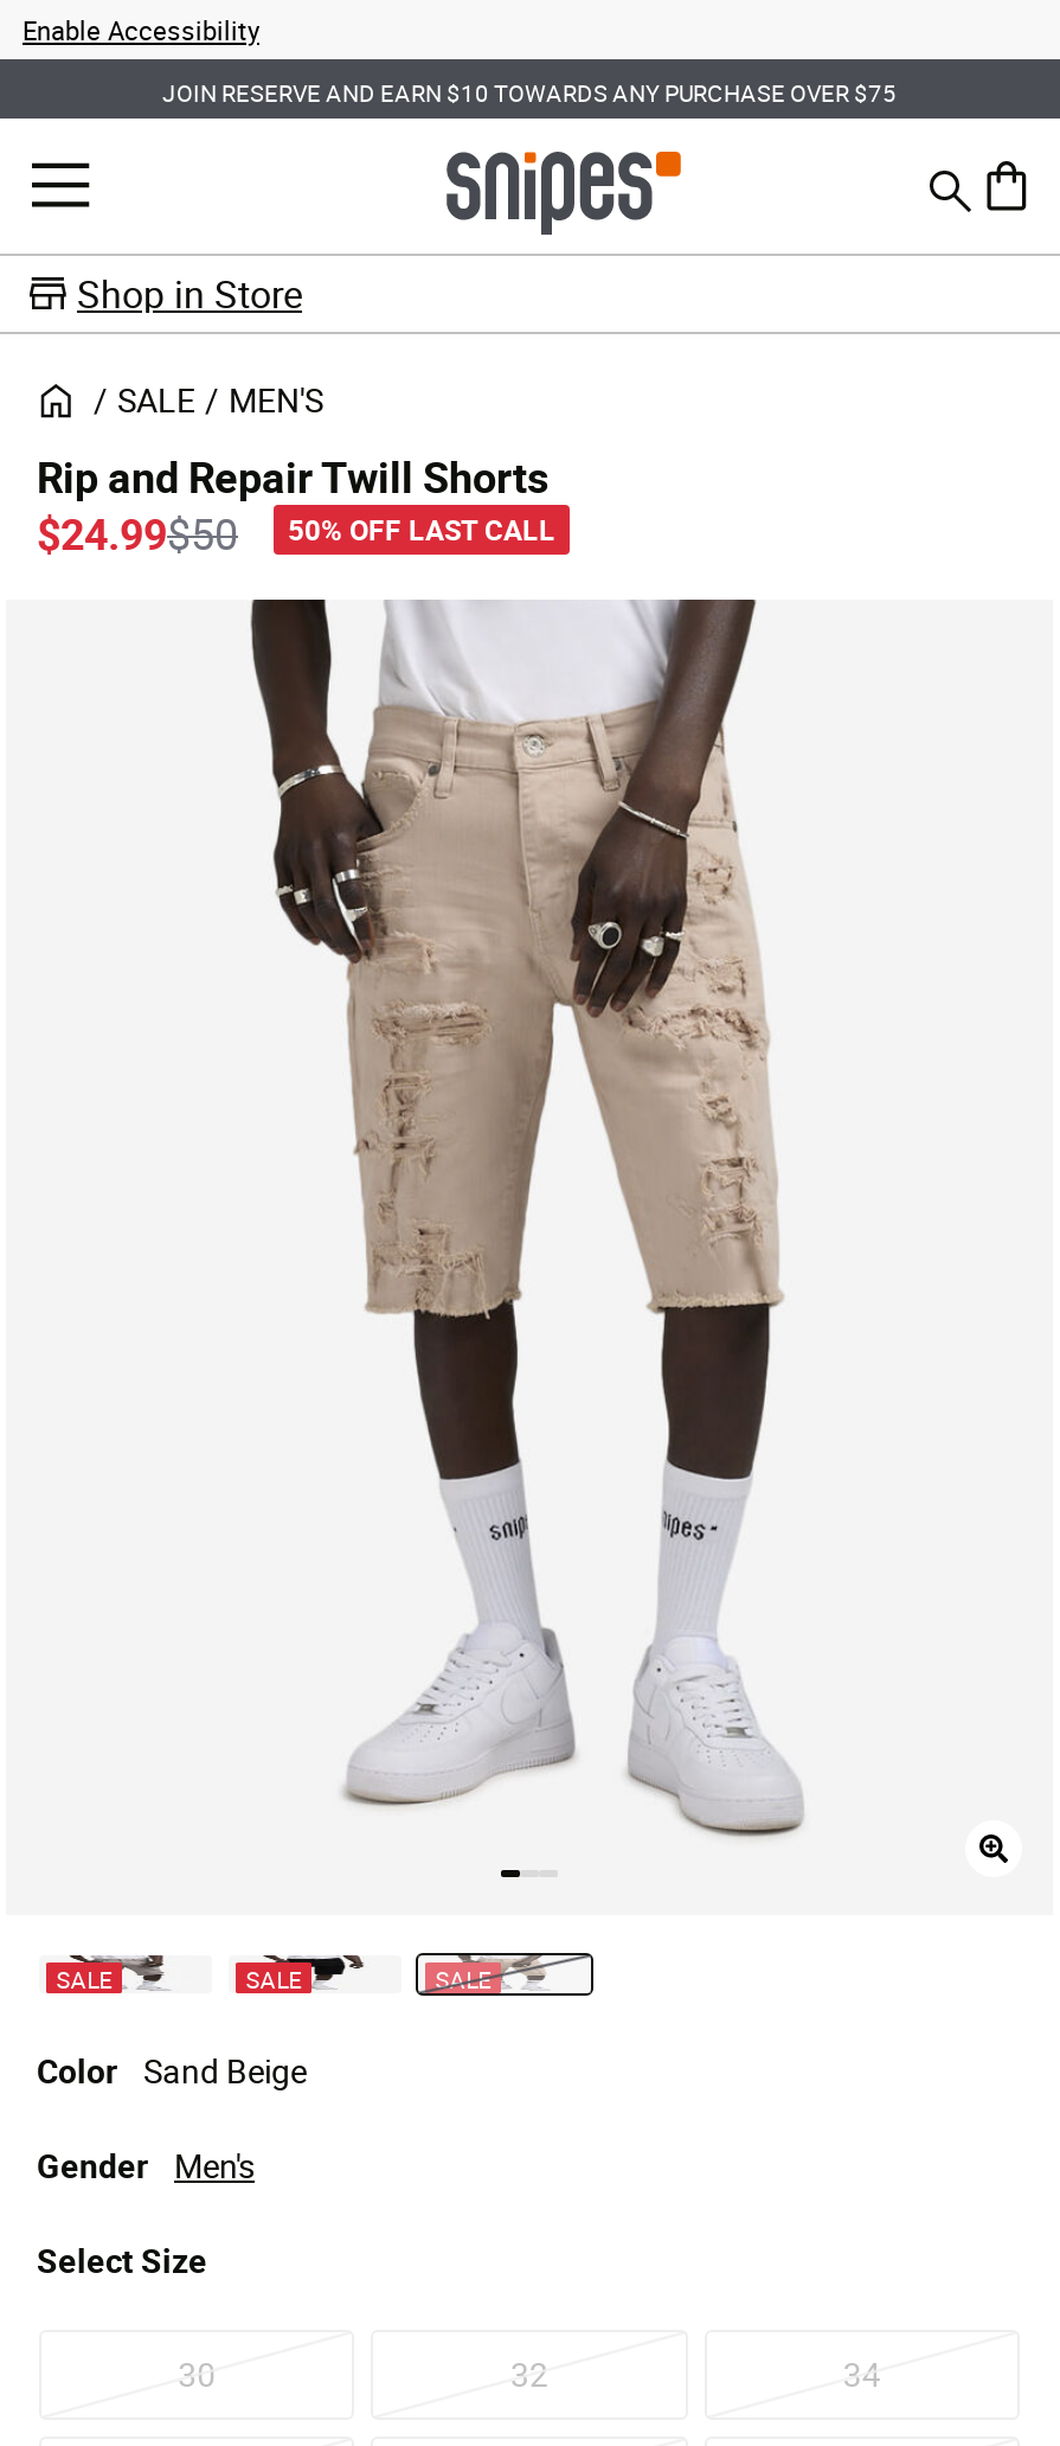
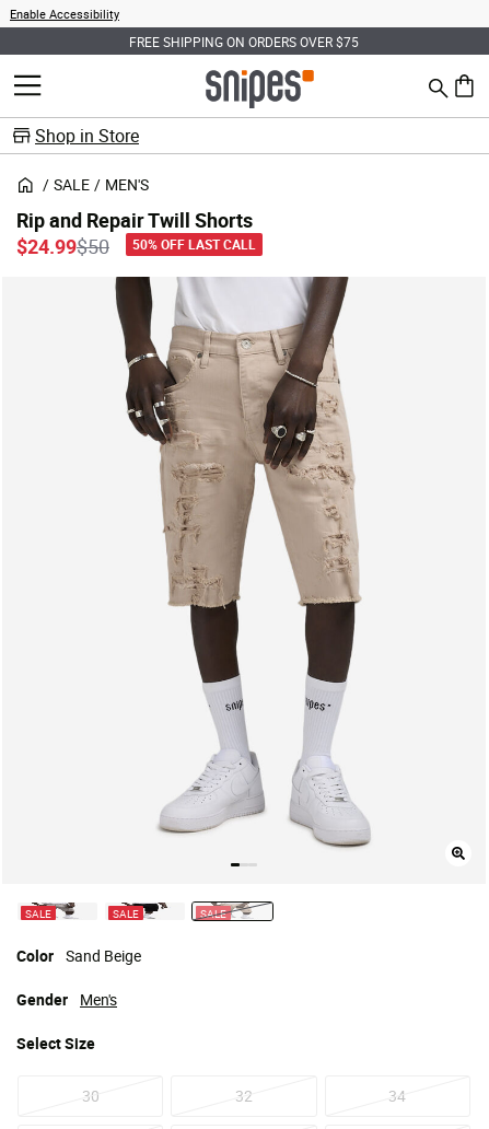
- JOIN RESERVE AND EARN $10 TOWARDS ANY PURCHASE OVER $75
+ FREE SHIPPING ON ORDERS OVER $75
